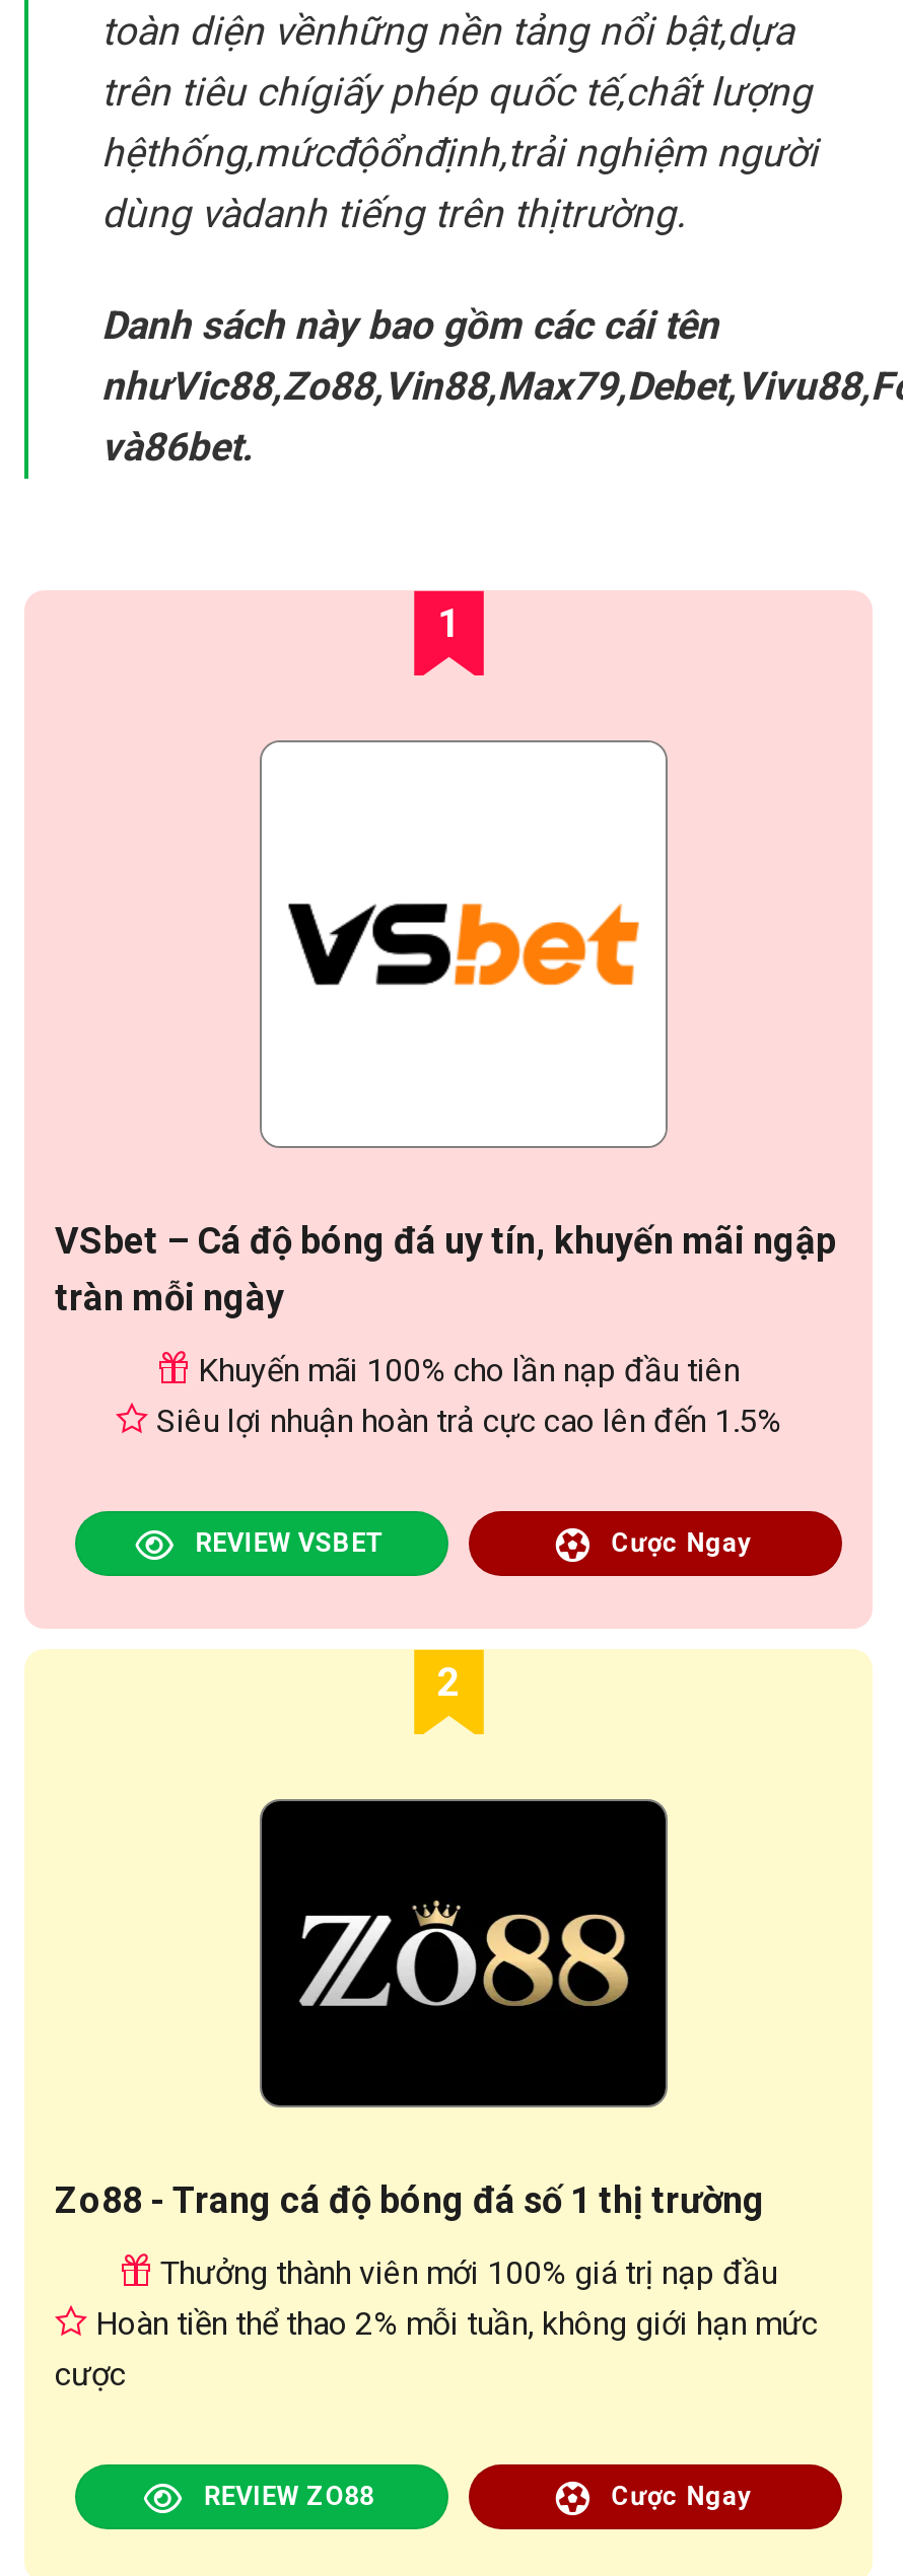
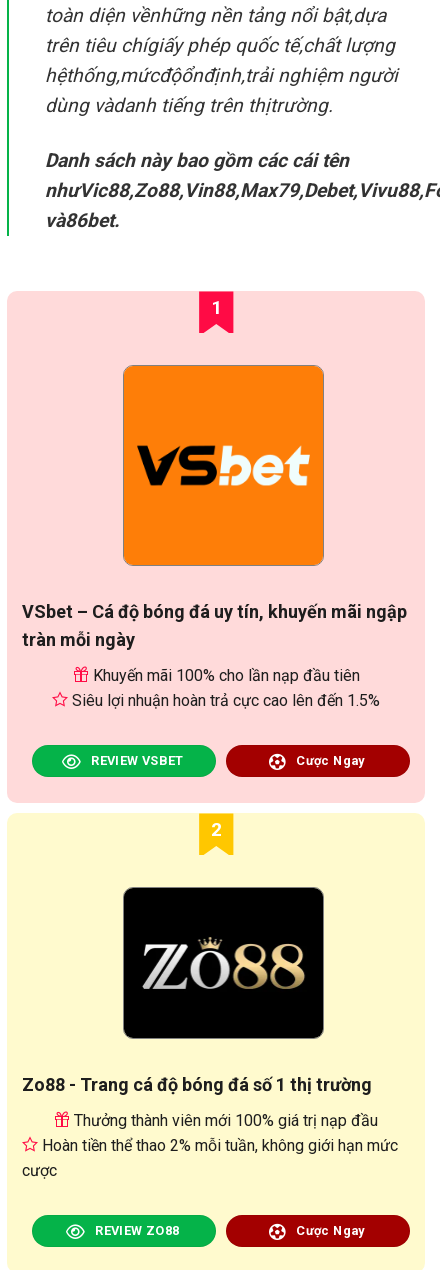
- [image]
+ [image]
